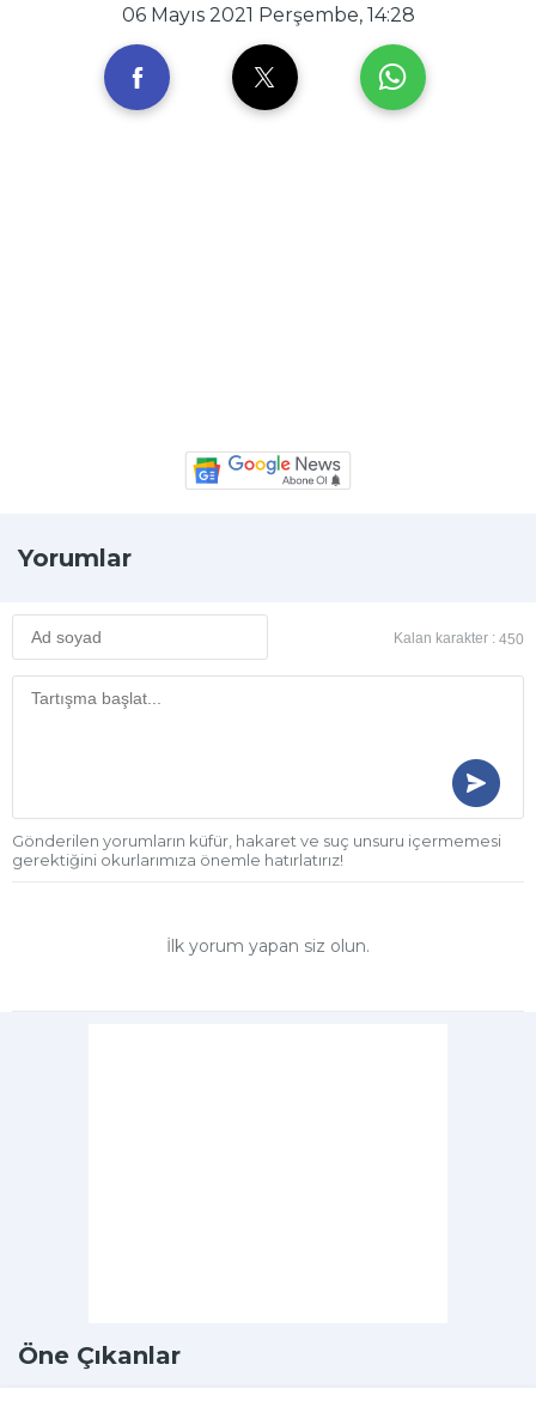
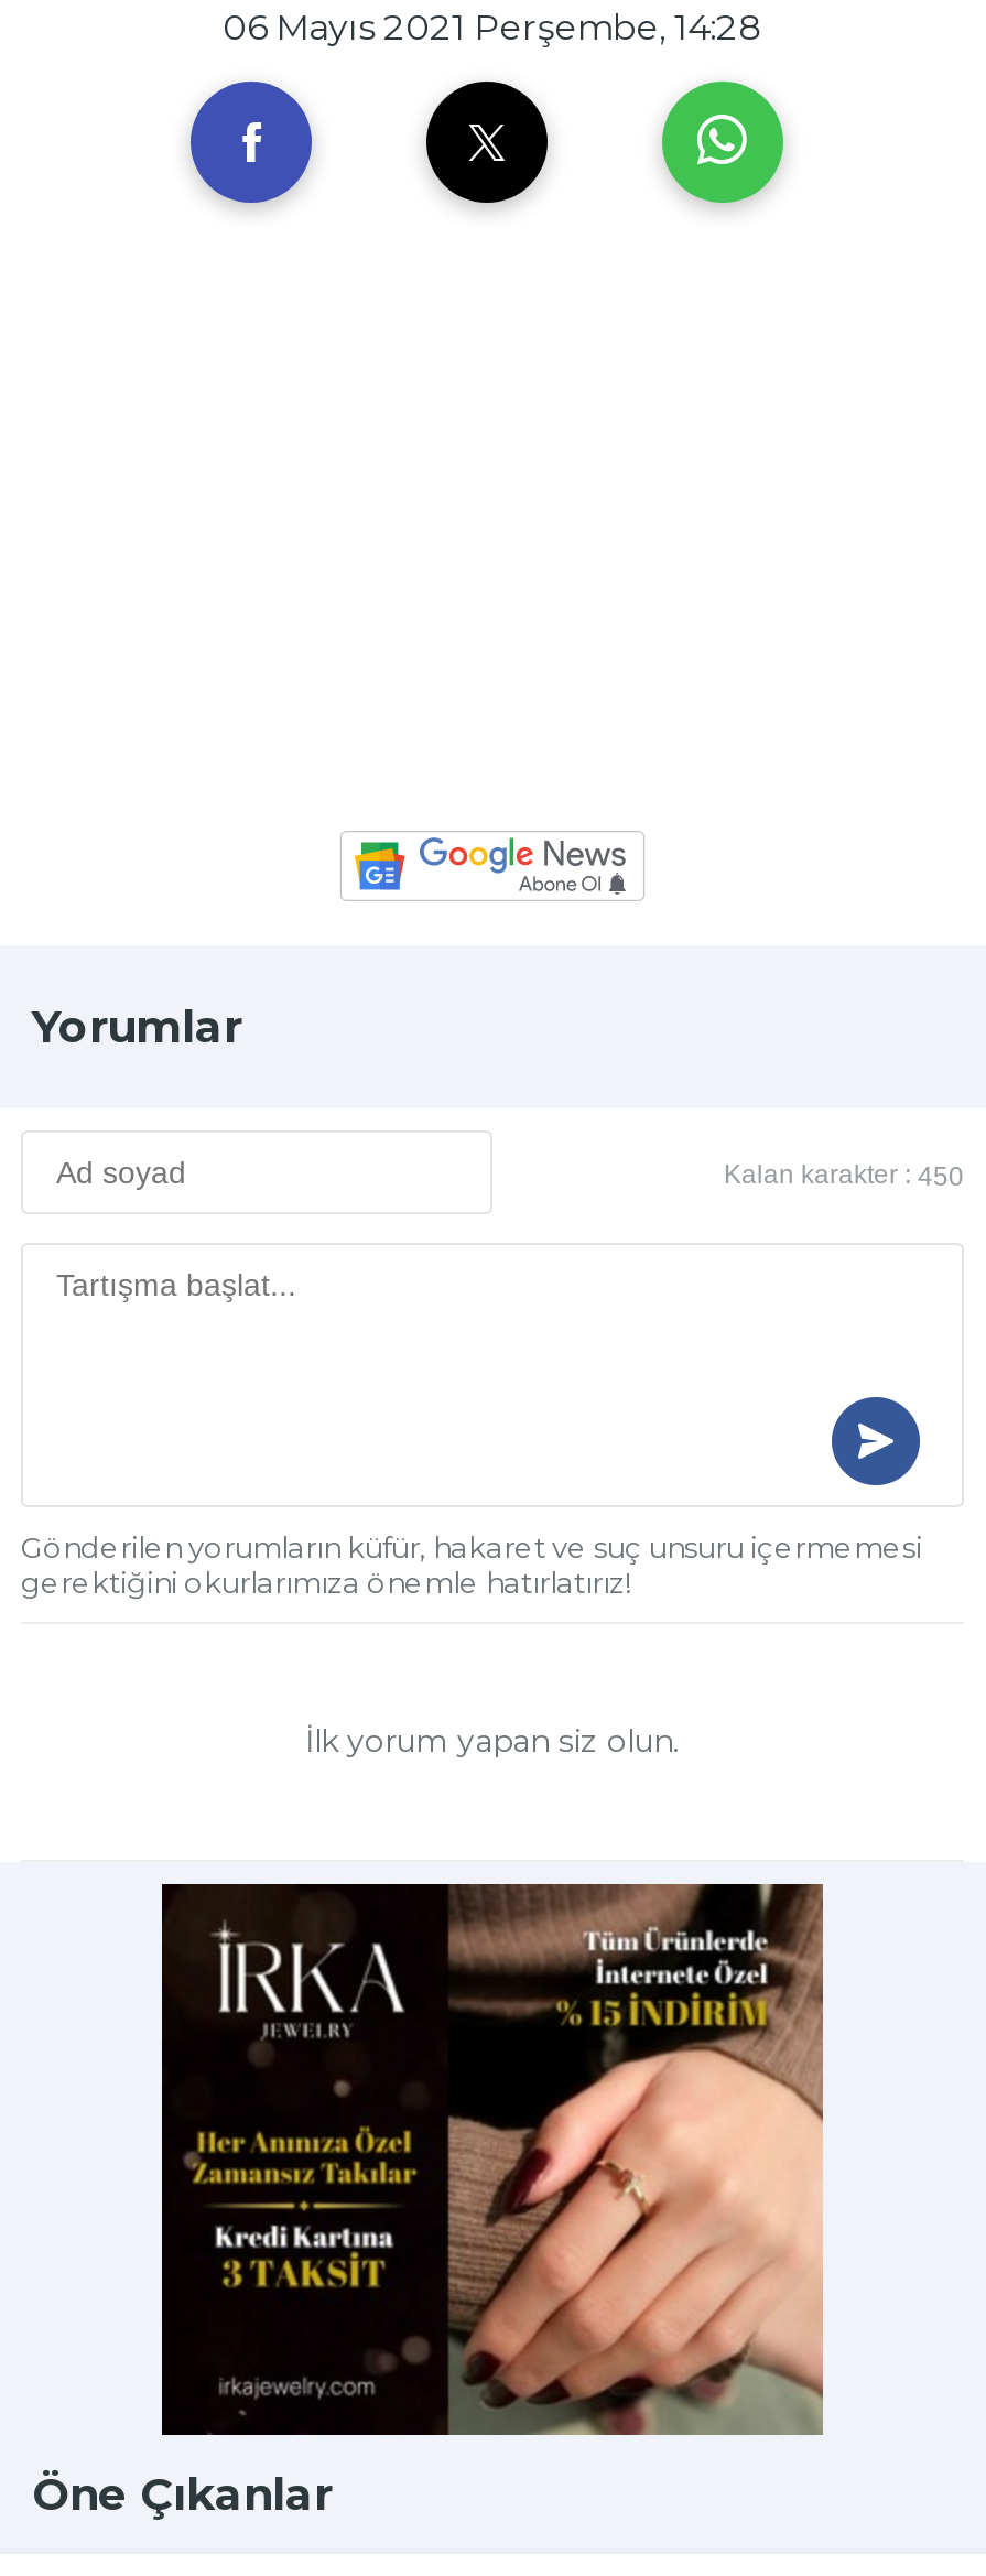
+ [image]
